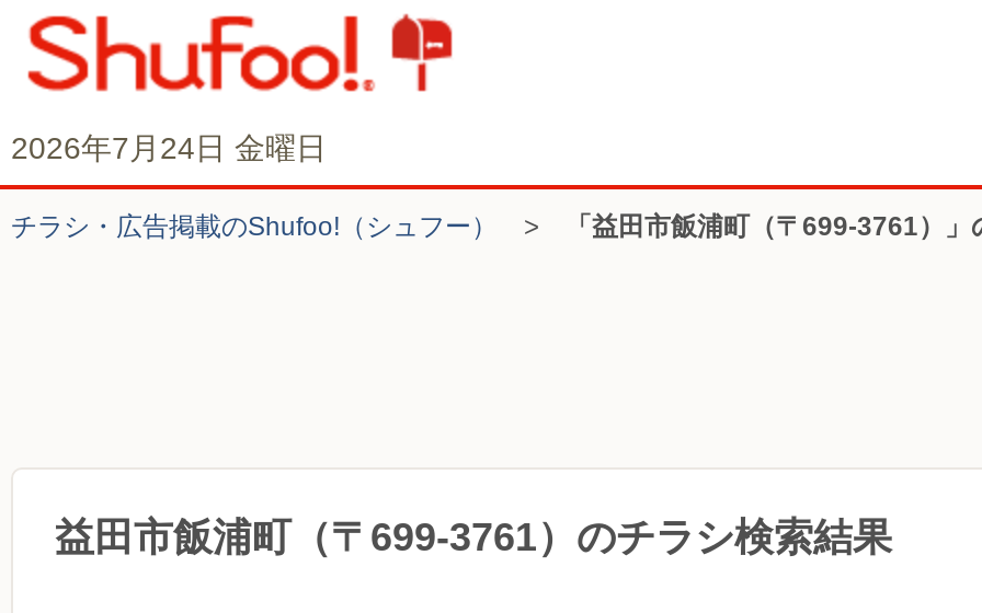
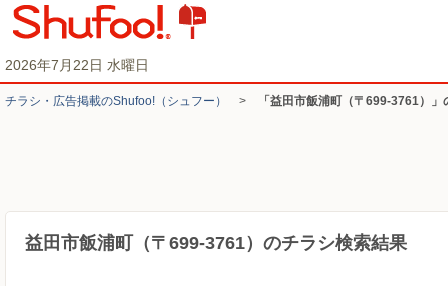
- 2026年7月24日 金曜日
+ 2026年7月22日 水曜日
